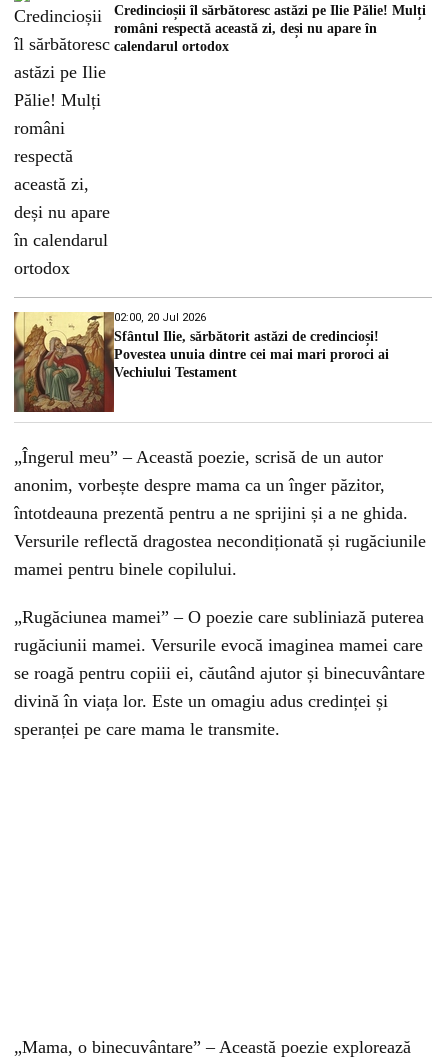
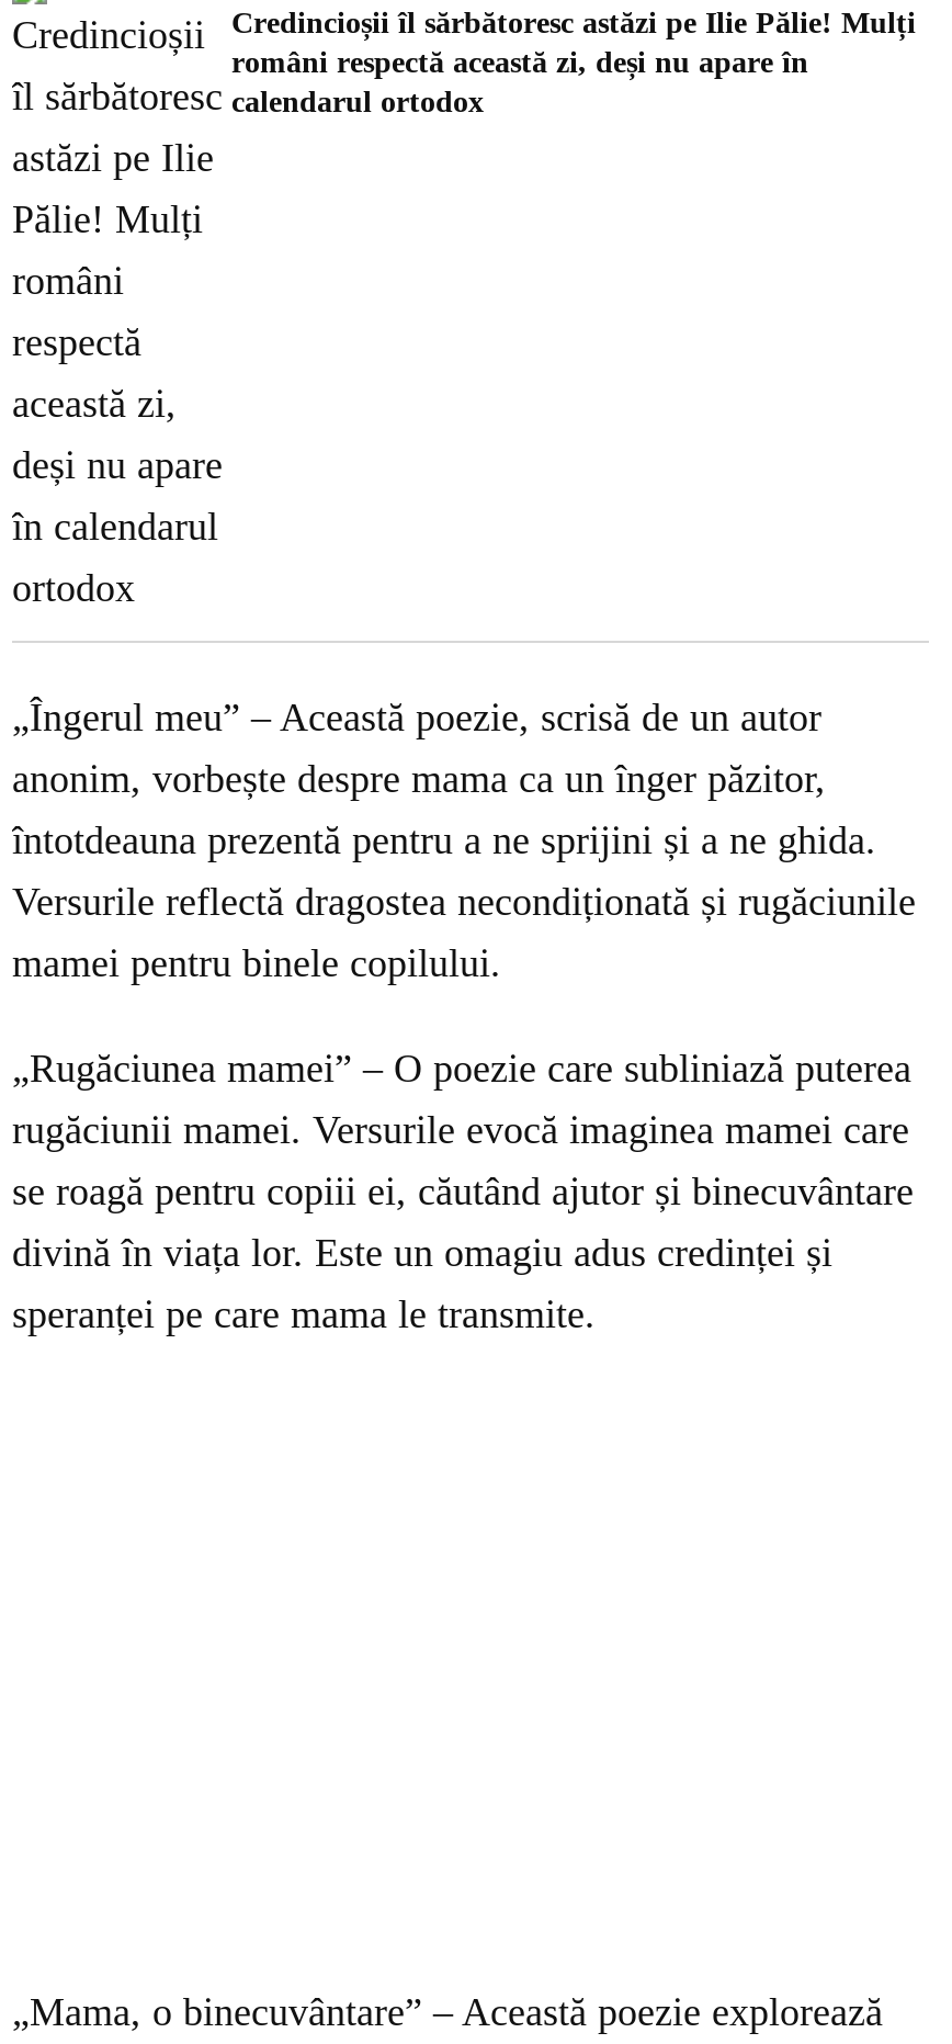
- [image]
- 02:00, 20 Jul 2026
- Sfântul Ilie, sărbătorit astăzi de credincioși!
- Povestea unuia dintre cei mai mari proroci ai
- Vechiului Testament
